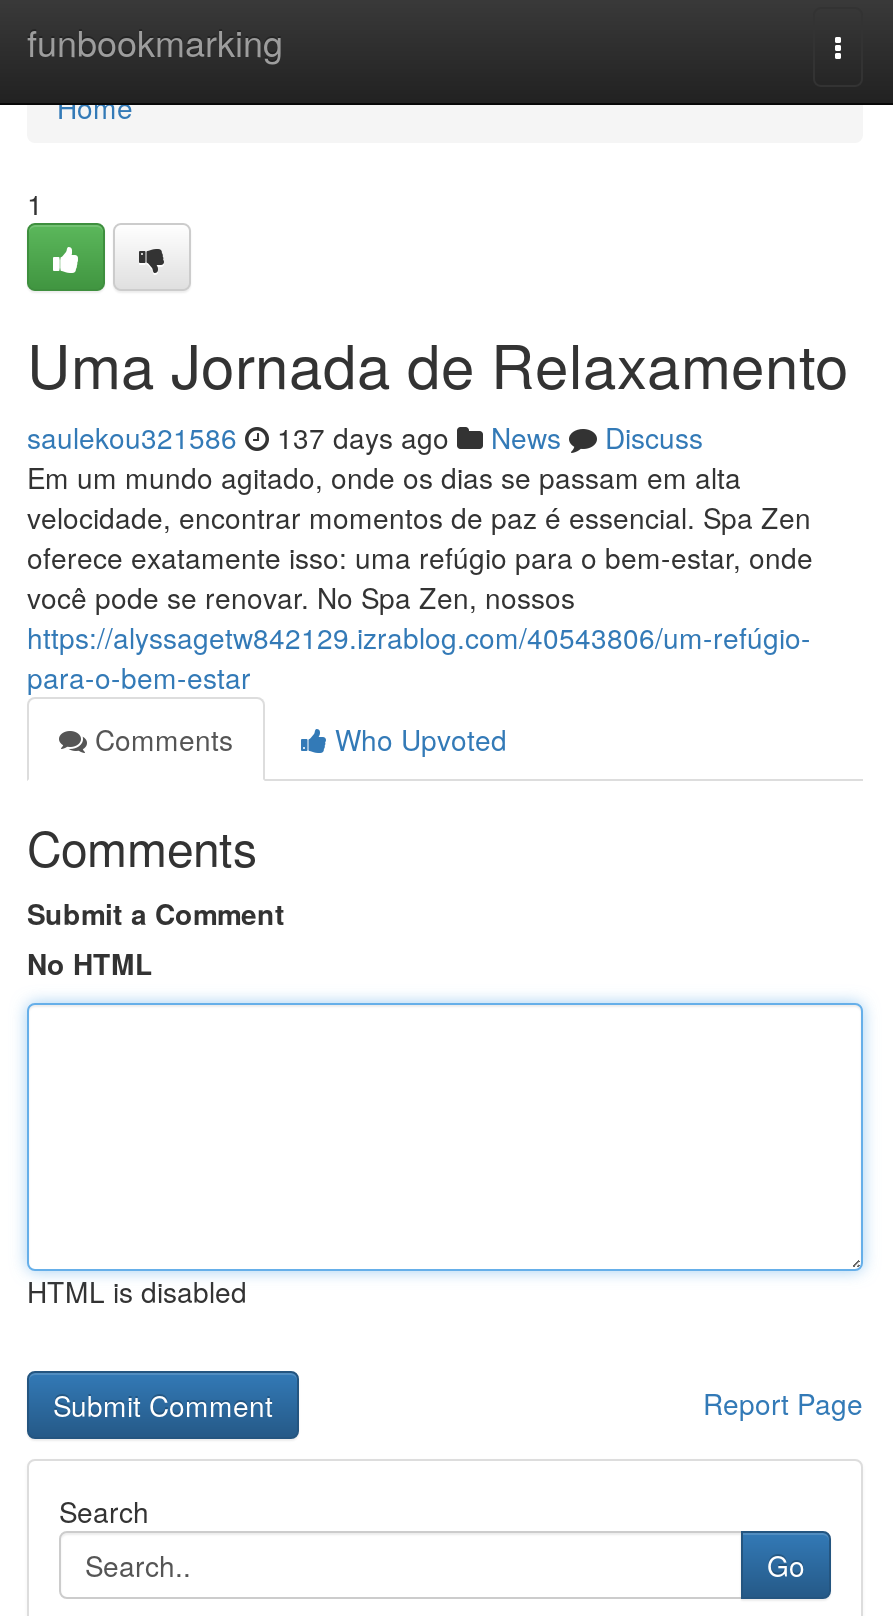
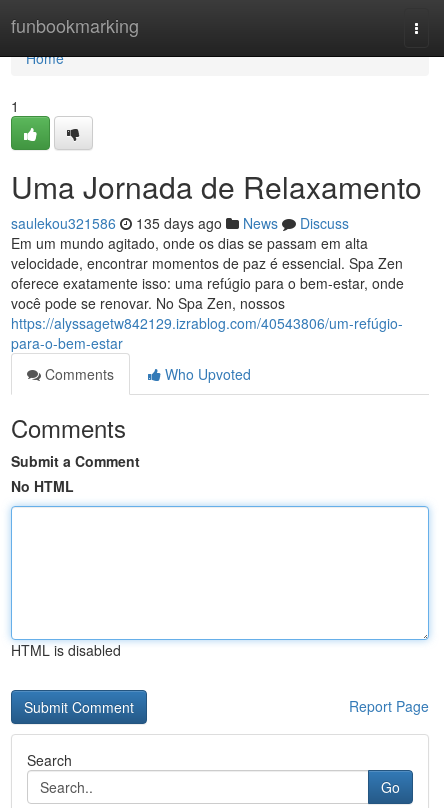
- saulekou321586 137 days ago News Discuss
+ saulekou321586 135 days ago News Discuss
